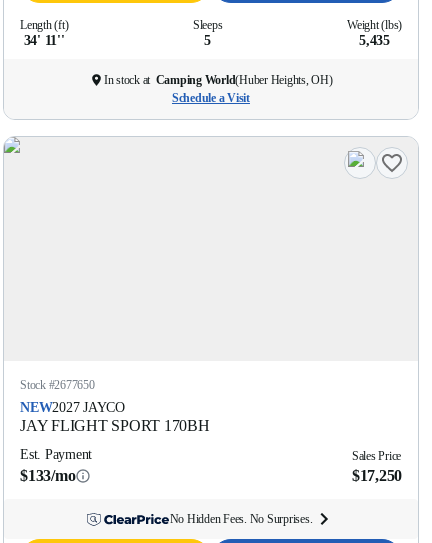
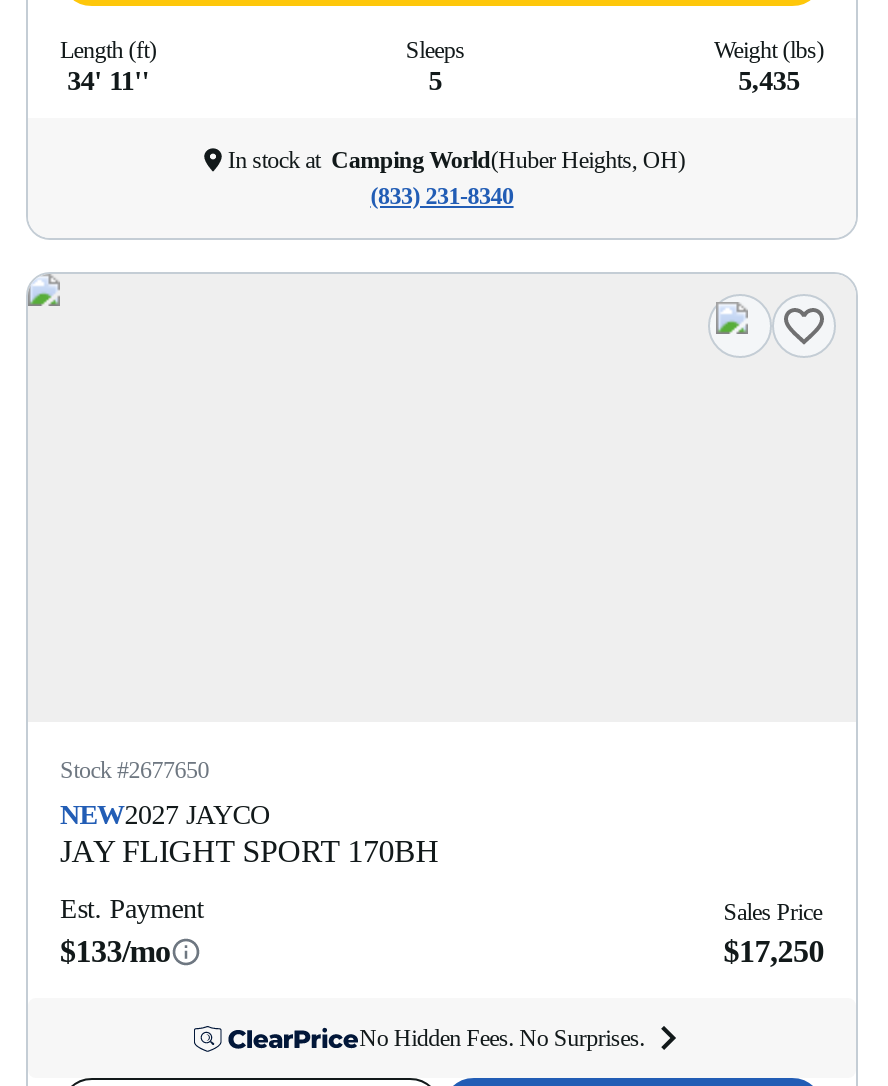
- Schedule a Visit
+ (833) 231-8340
